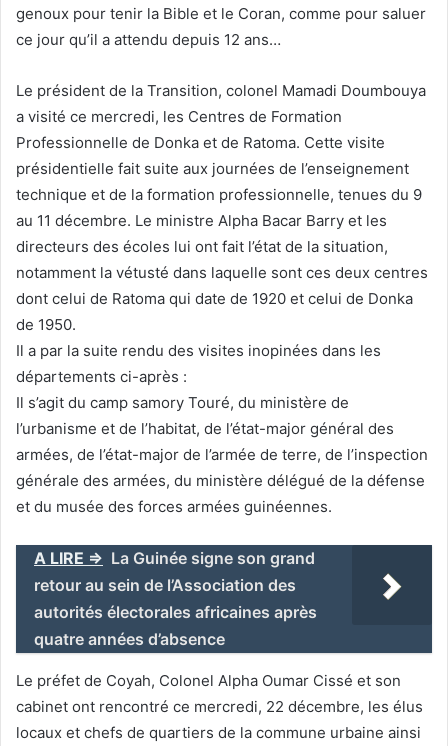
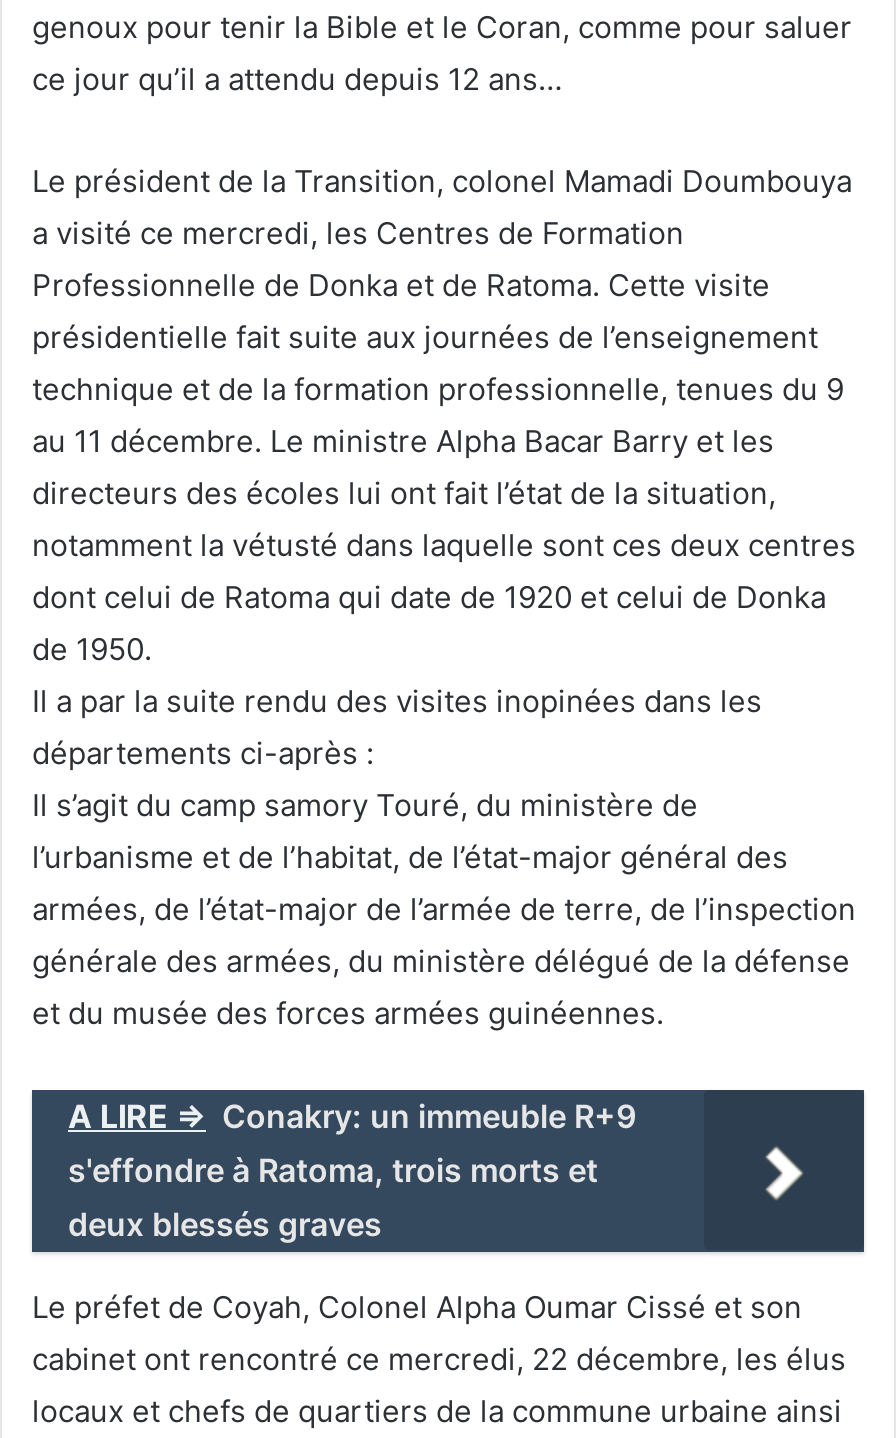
- A LIRE => La Guinée signe son grand
- retour au sein de l’Association des
- autorités électorales africaines après
- quatre années d’absence
+ A LIRE => Conakry: un immeuble R+9
+ s'effondre à Ratoma, trois morts et
+ deux blessés graves
